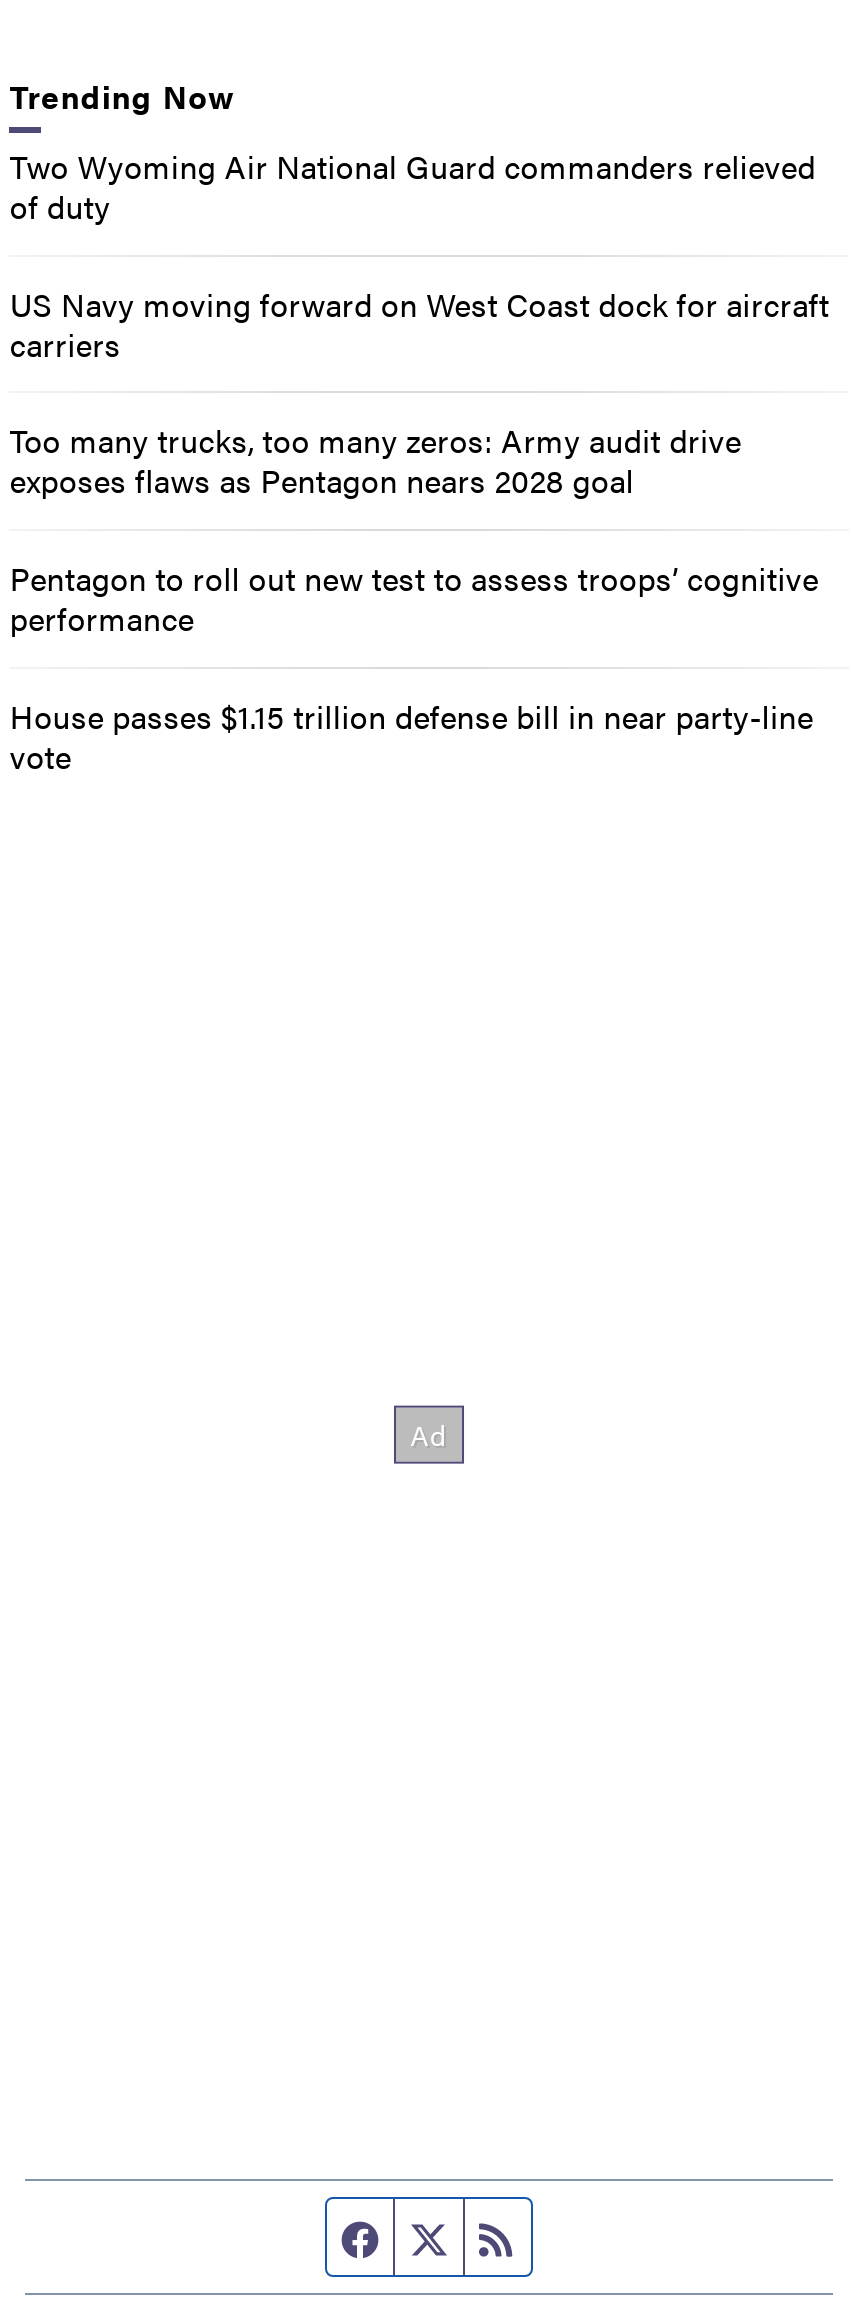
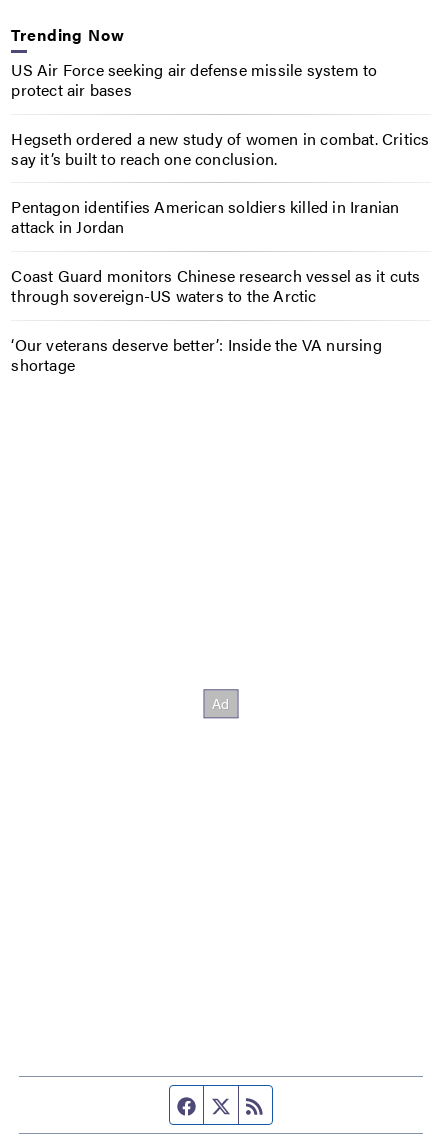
- Two Wyoming Air National Guard commanders relieved
- of duty
+ US Air Force seeking air defense missile system to
+ protect air bases

- US Navy moving forward on West Coast dock for aircraft
- carriers
+ Hegseth ordered a new study of women in combat. Critics
+ say it’s built to reach one conclusion.

- Too many trucks, too many zeros: Army audit drive
- exposes flaws as Pentagon nears 2028 goal
+ Pentagon identifies American soldiers killed in Iranian
+ attack in Jordan

- Pentagon to roll out new test to assess troops’ cognitive
- performance
+ Coast Guard monitors Chinese research vessel as it cuts
+ through sovereign-US waters to the Arctic

- House passes $1.15 trillion defense bill in near party-line
- vote
+ ‘Our veterans deserve better’: Inside the VA nursing
+ shortage
